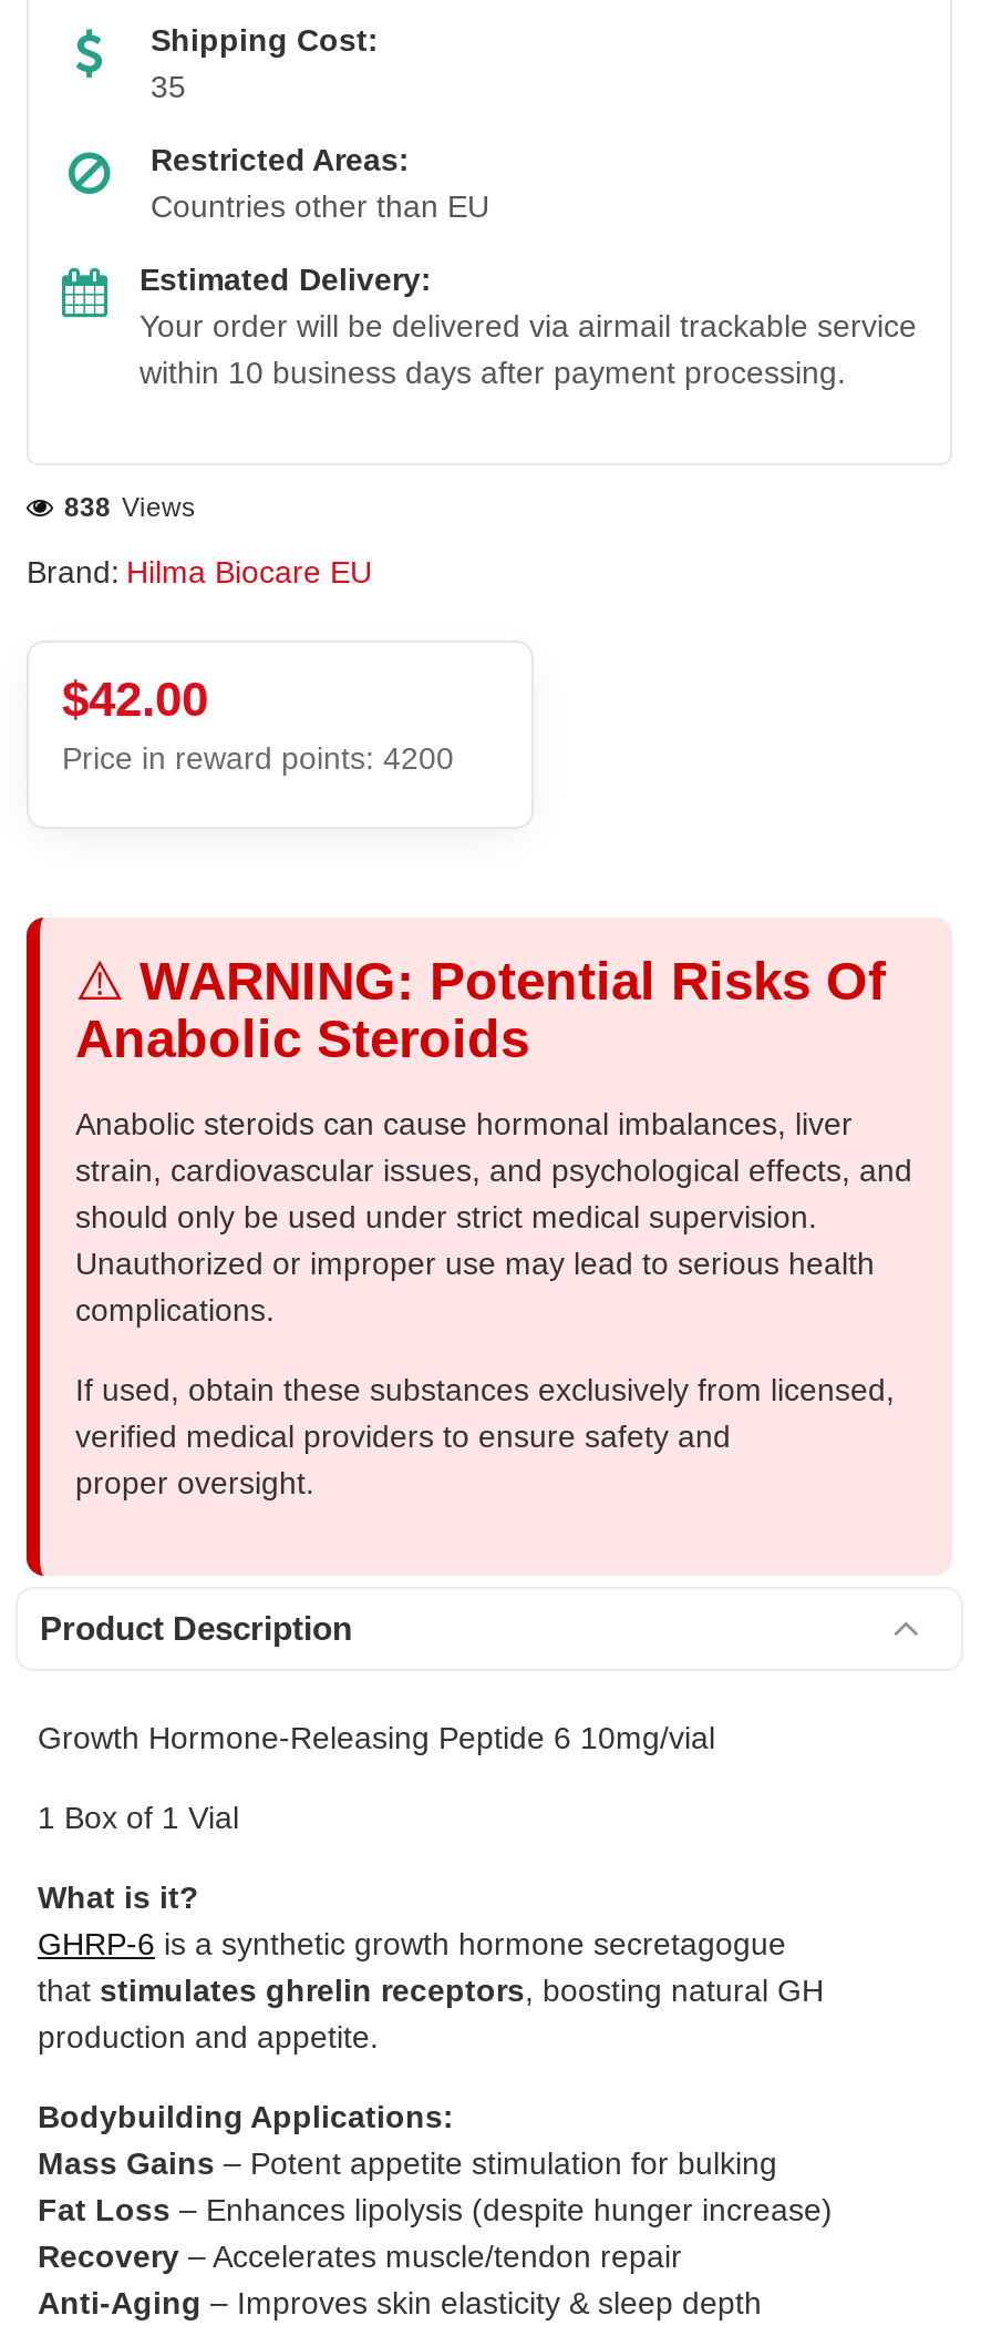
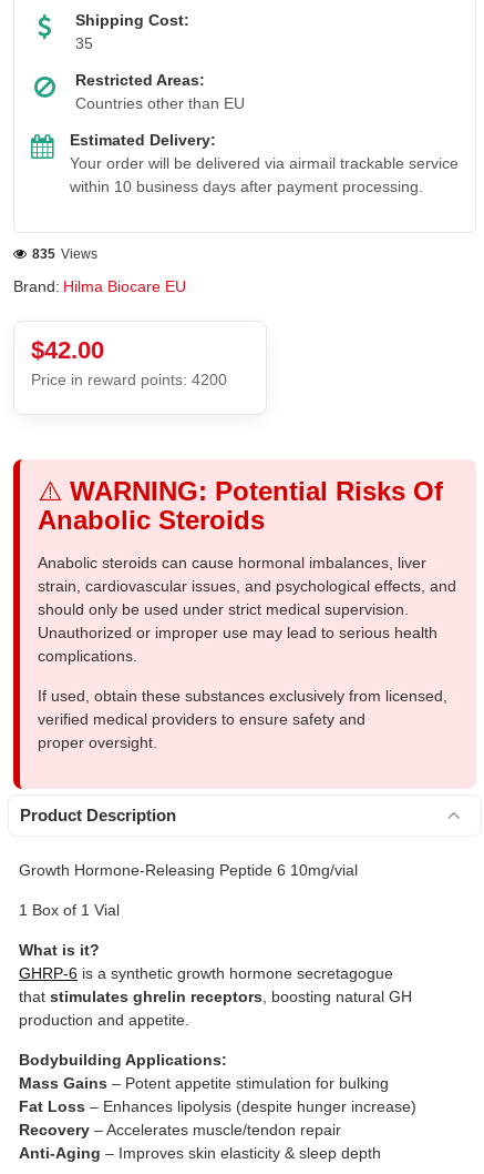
- 838 Views
+ 835 Views
